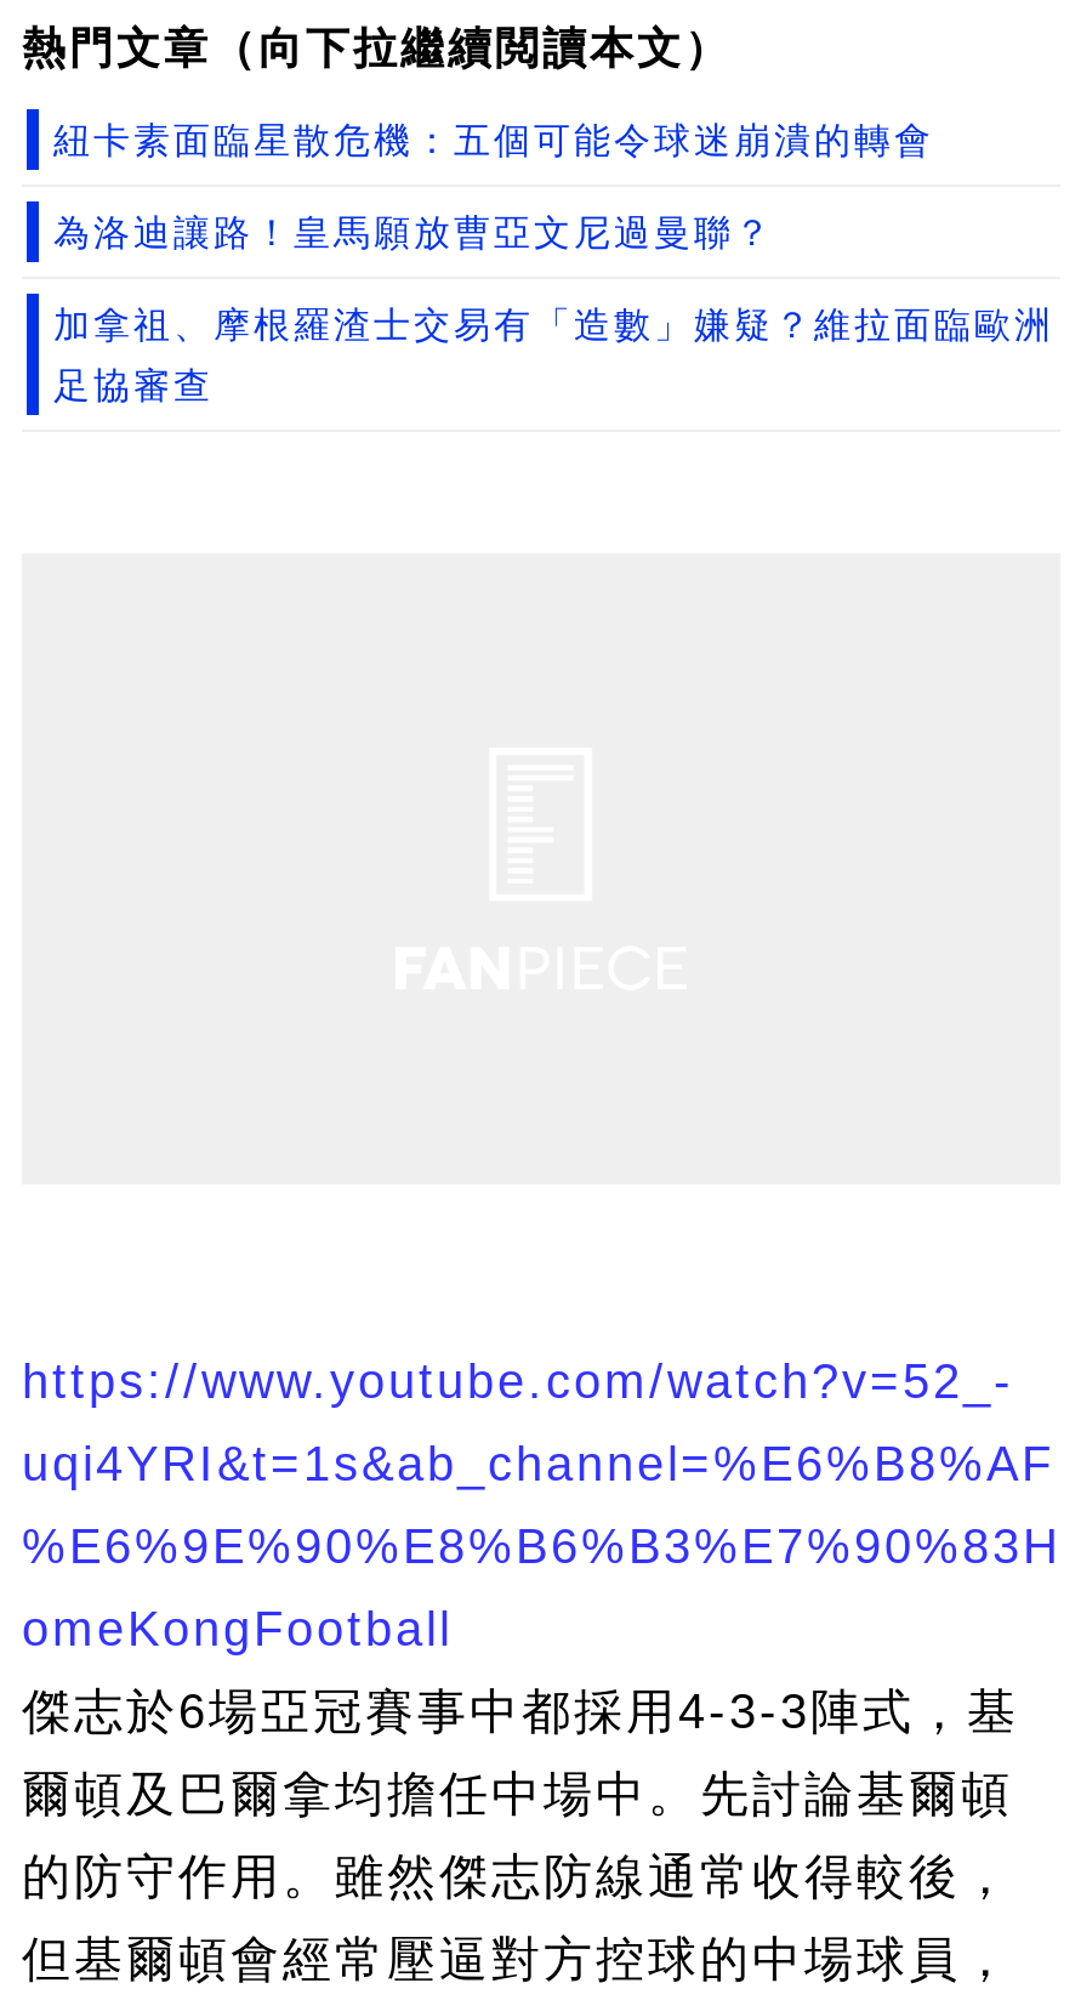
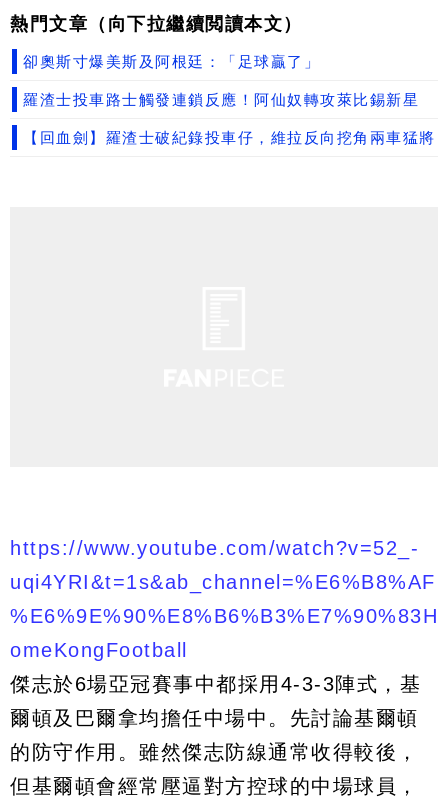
- 紐卡素面臨星散危機：五個可能令球迷崩潰的轉會
- 為洛迪讓路！皇馬願放曹亞文尼過曼聯？
- 加拿祖、摩根羅渣士交易有「造數」嫌疑？維拉面臨歐洲
- 足協審查
+ 卻奧斯寸爆美斯及阿根廷：「足球贏了」
+ 羅渣士投車路士觸發連鎖反應！阿仙奴轉攻萊比錫新星
+ 【回血劍】羅渣士破紀錄投車仔，維拉反向挖角兩車猛將
